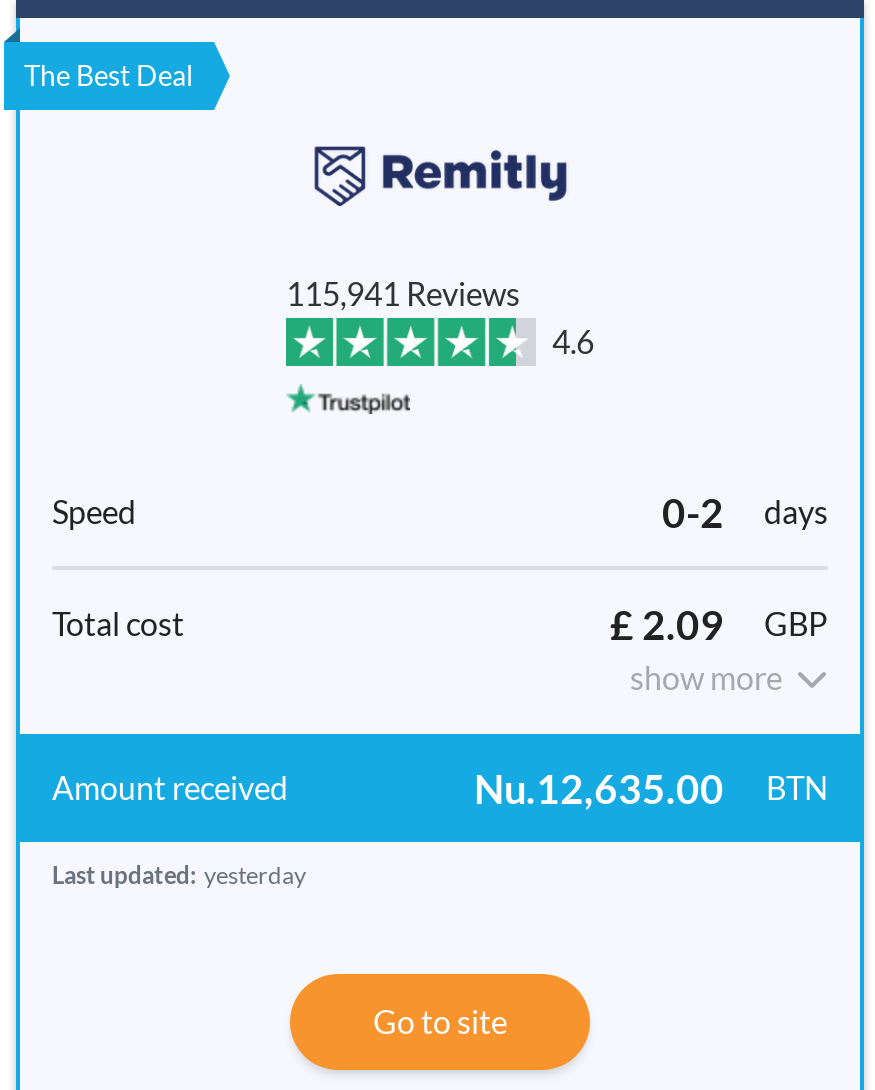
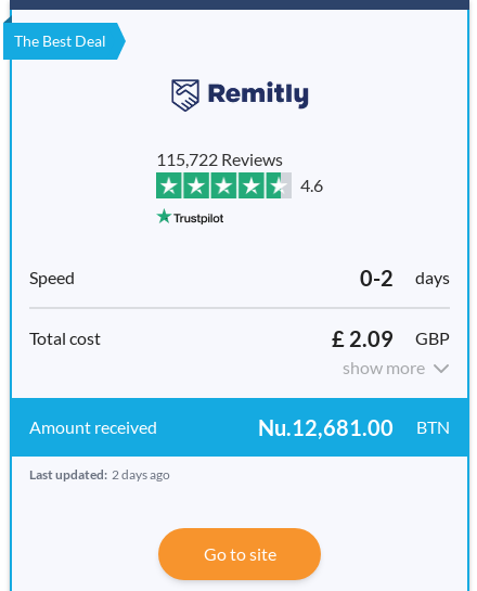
- 115,941 Reviews
+ 115,722 Reviews

- Nu.12,635.00 BTN
+ Nu.12,681.00 BTN

- Last updated: yesterday
+ Last updated: 2 days ago
